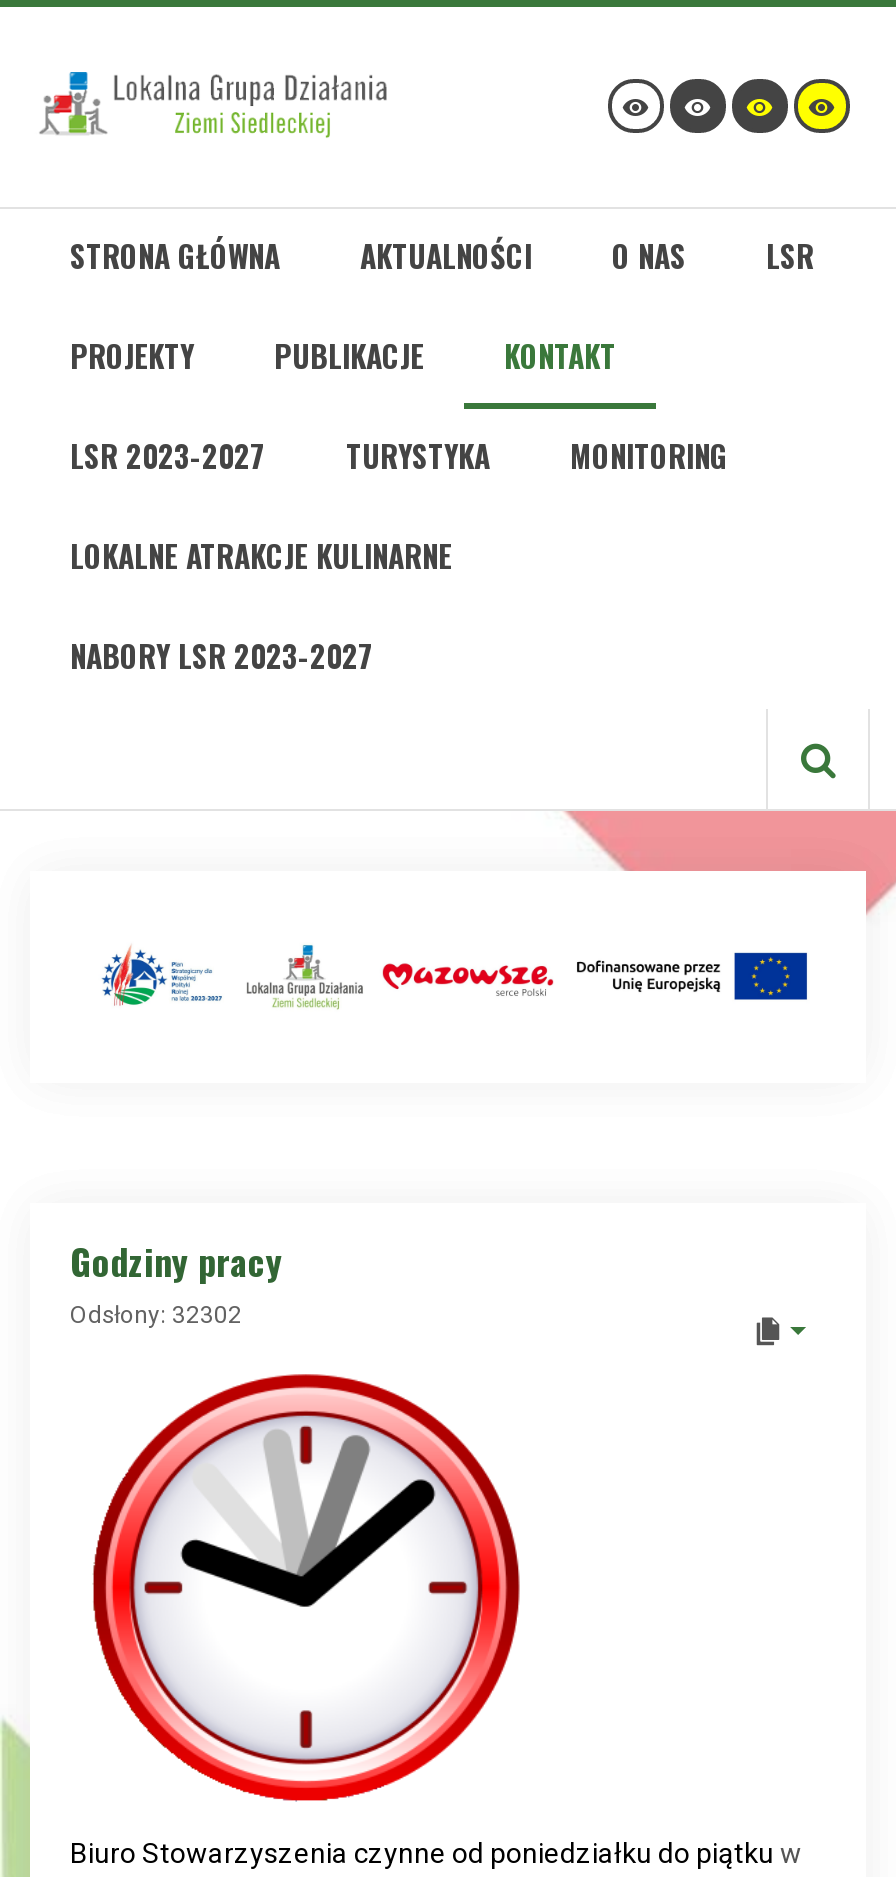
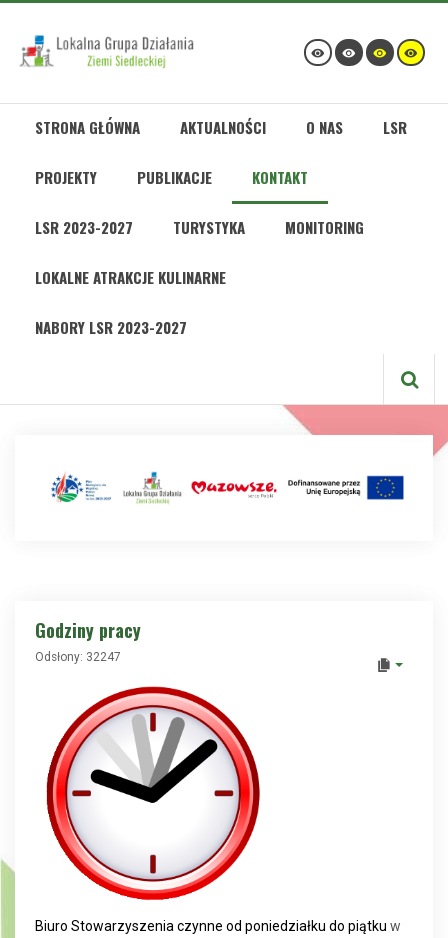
- Odsłony: 32302
+ Odsłony: 32247
